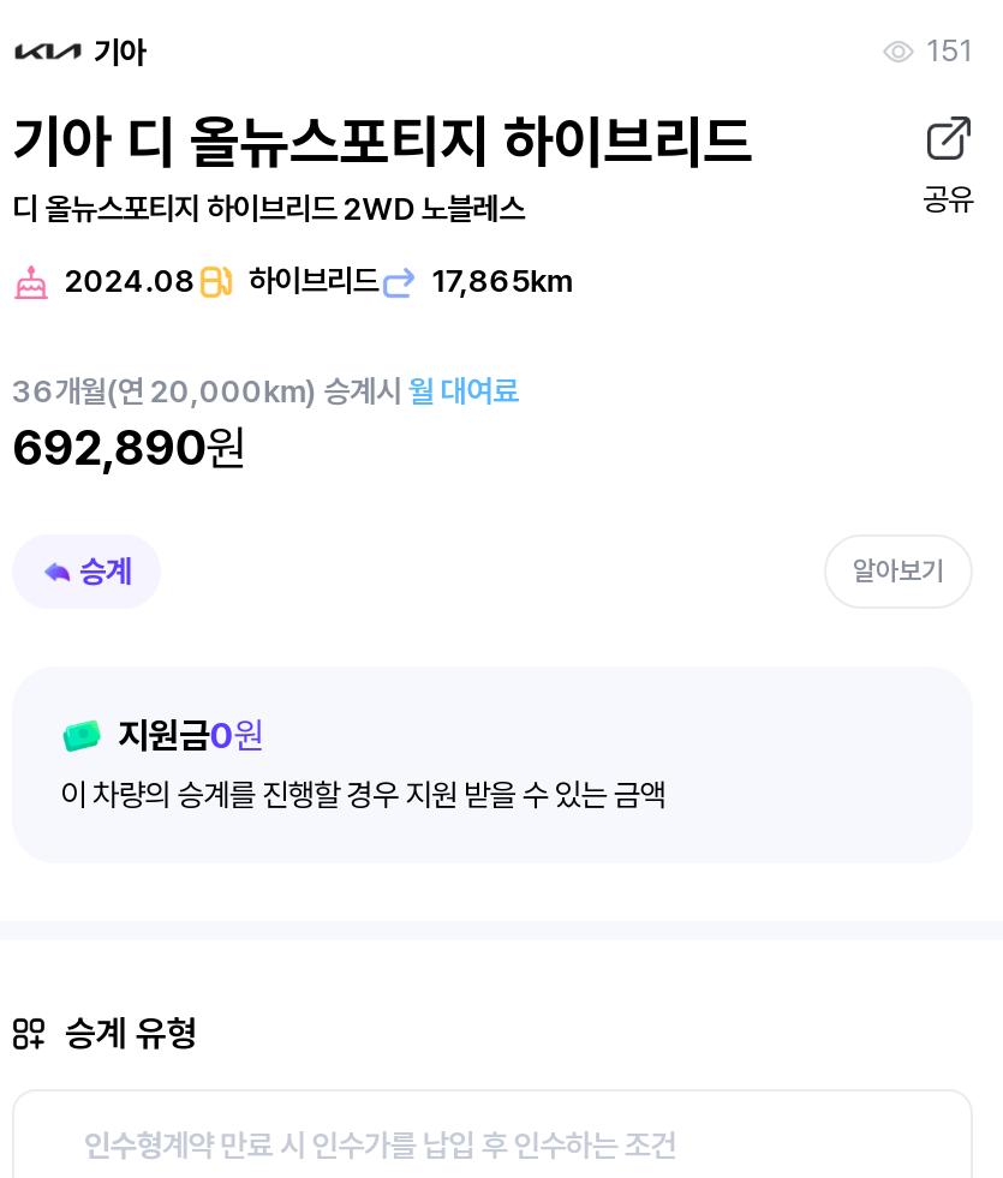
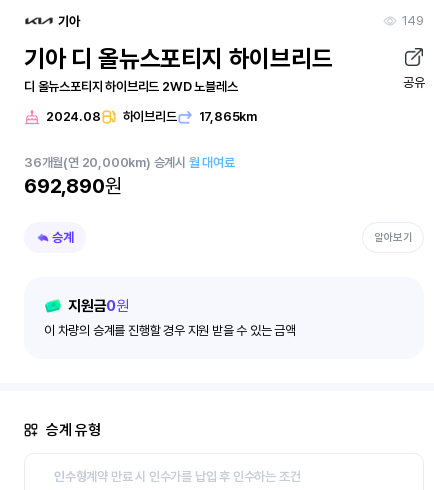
- 151
+ 149
